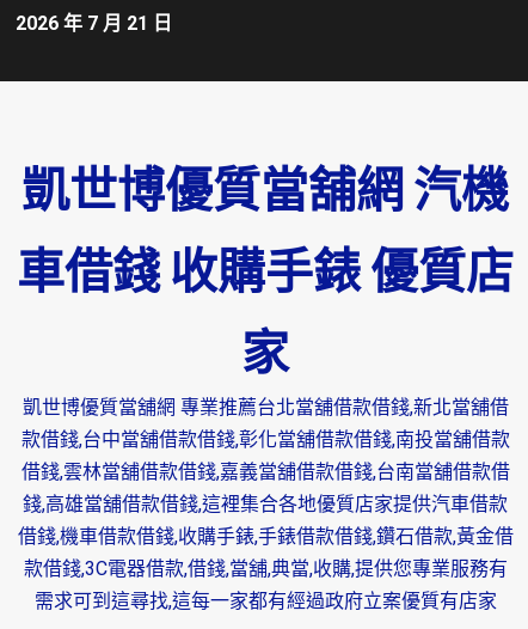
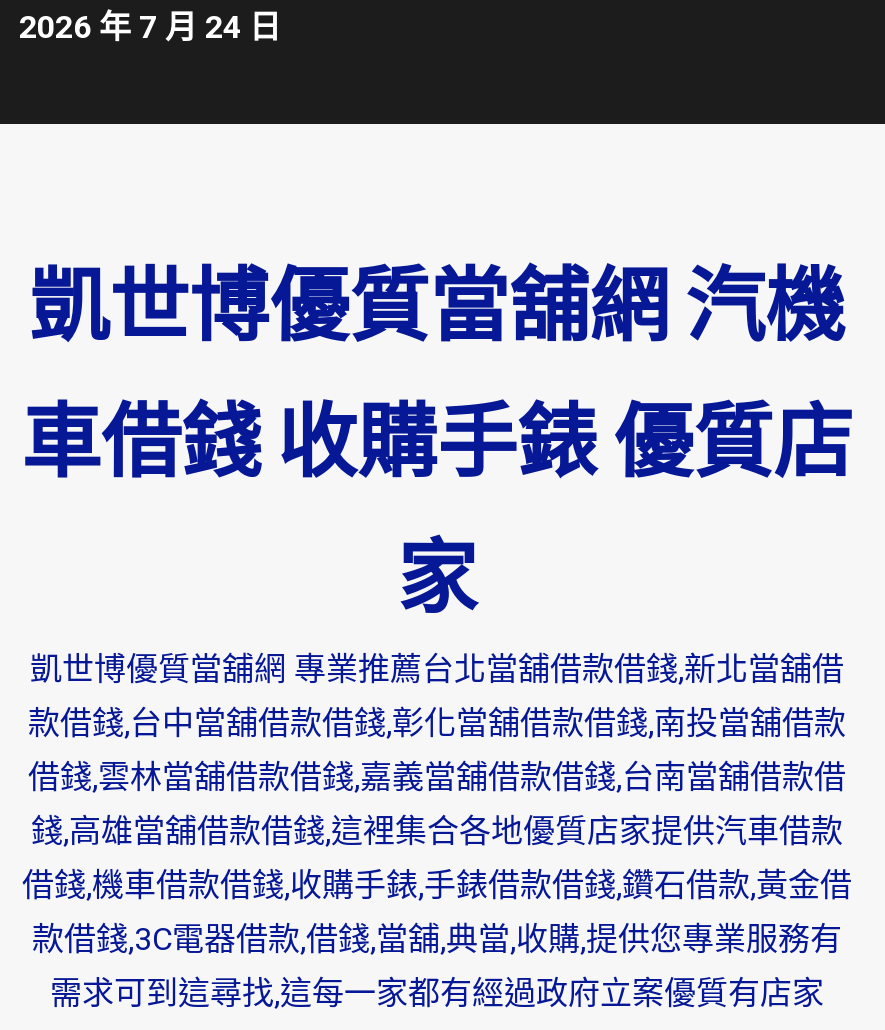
- 2026 年 7 月 21 日
+ 2026 年 7 月 24 日
